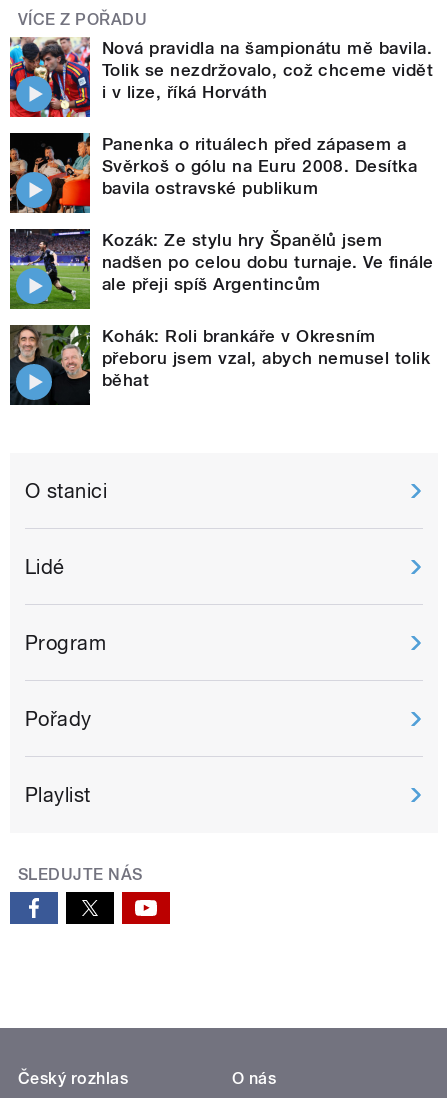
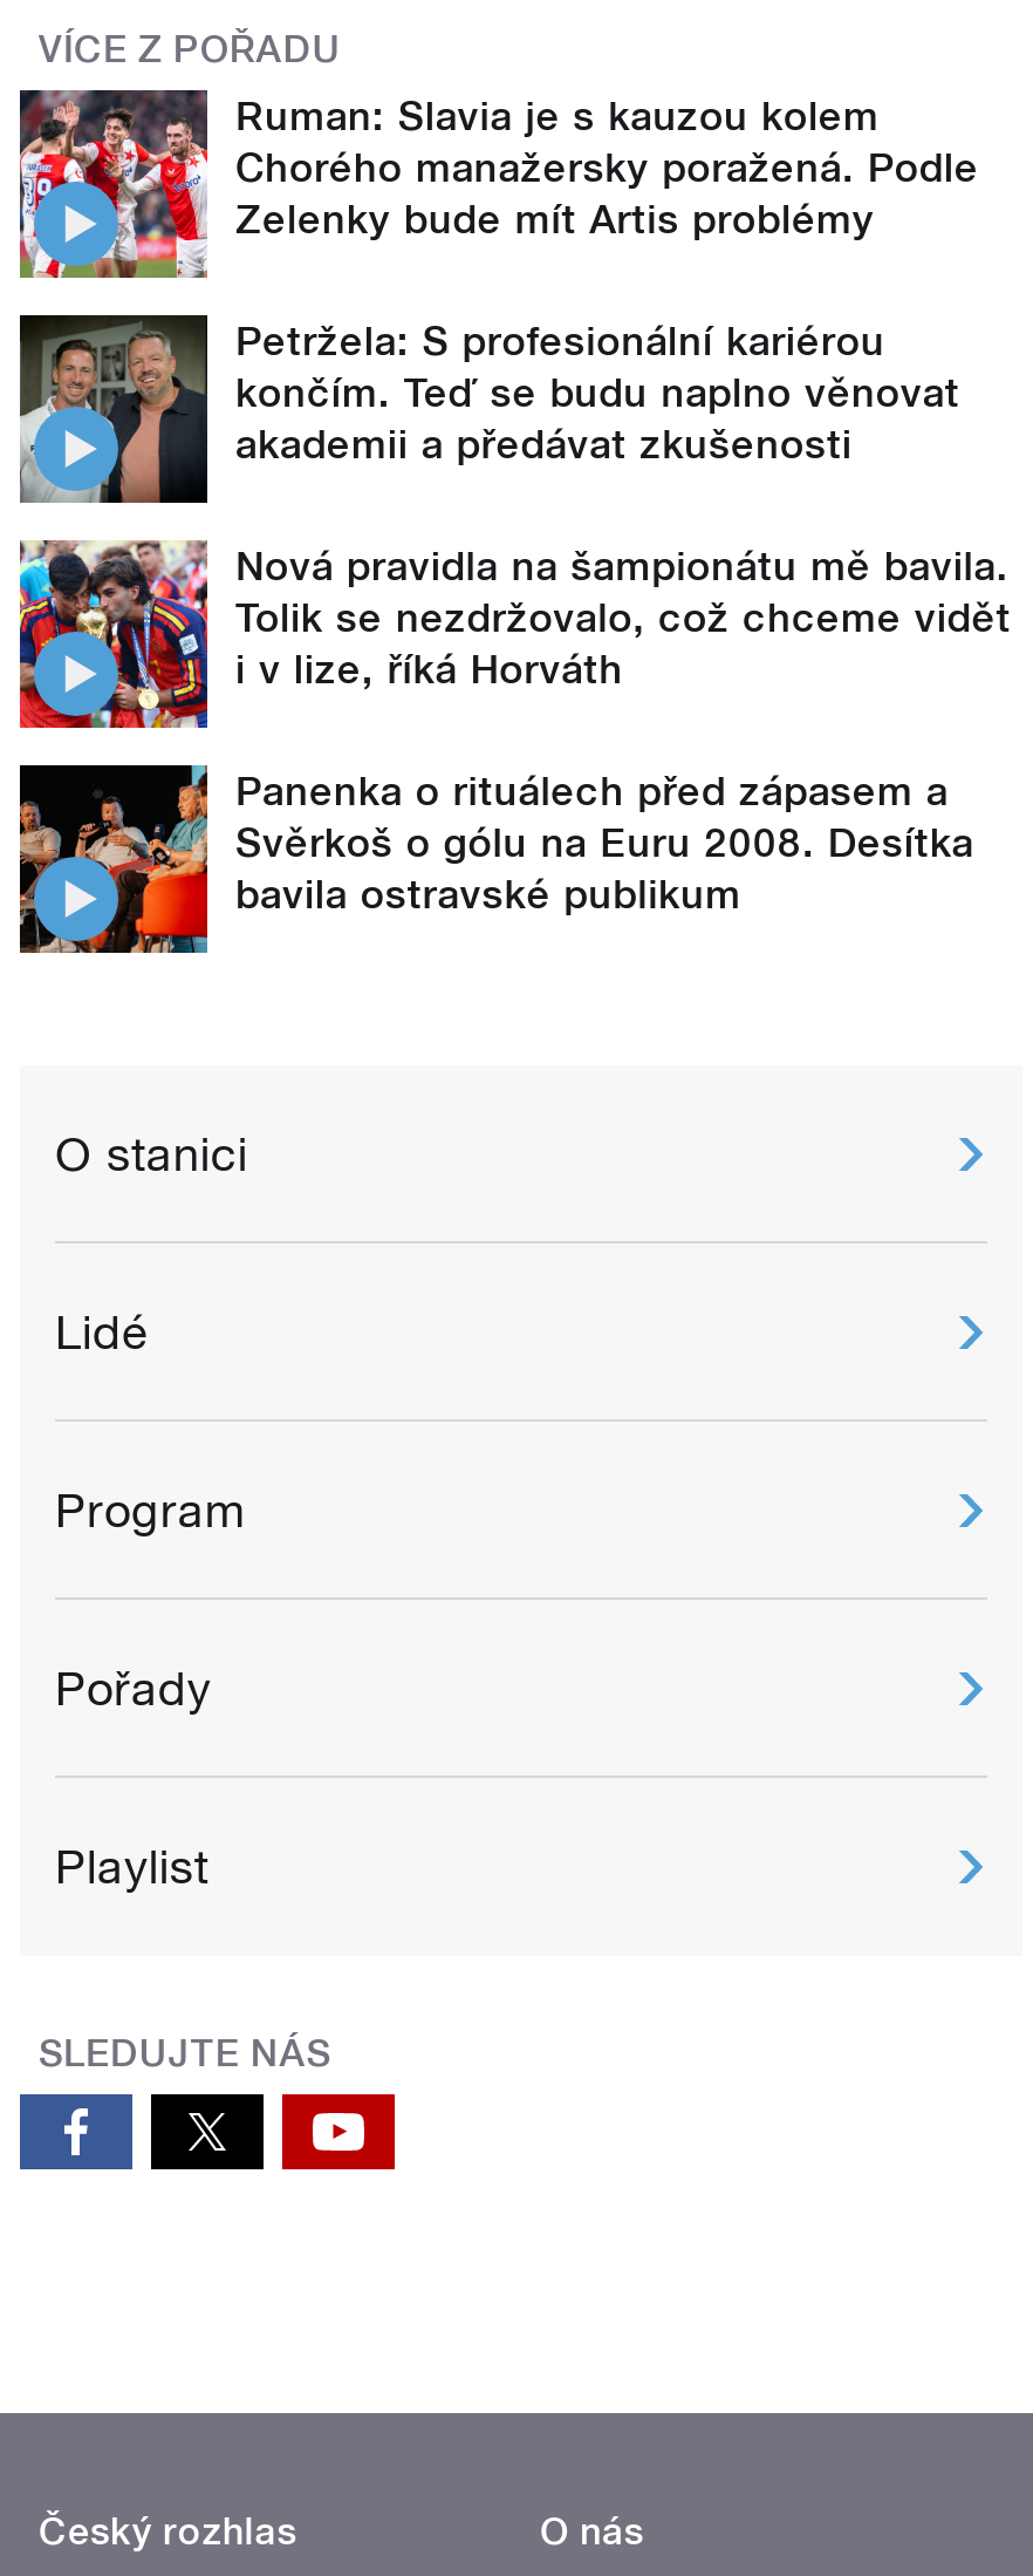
moved down: [image] | Nová pravidla na šampionátu mě bavila. | Tolik se nezdržovalo, což chceme vidět | i v lize, říká Horváth | Panenka o rituálech před zápasem a | Svěrkoš o gólu na Euru 2008. Desítka | bavila ostravské publikum

+ [image]
+ Ruman: Slavia je s kauzou kolem
+ Chorého manažersky poražená. Podle
+ Zelenky bude mít Artis problémy
+ Petržela: S profesionální kariérou
+ končím. Teď se budu naplno věnovat
+ akademii a předávat zkušenosti

+ [image]

- [image]
- Kozák: Ze stylu hry Španělů jsem
- nadšen po celou dobu turnaje. Ve finále
- ale přeji spíš Argentincům
- Kohák: Roli brankáře v Okresním
- přeboru jsem vzal, abych nemusel tolik
- běhat

- [image]
